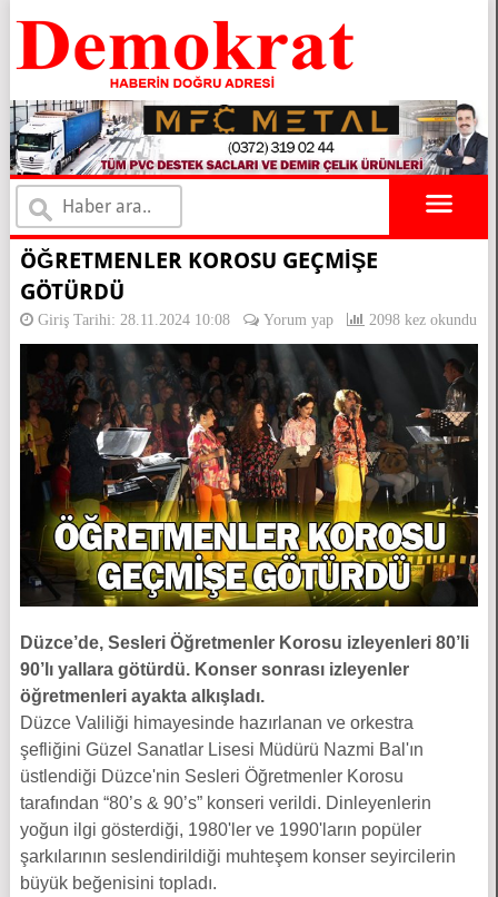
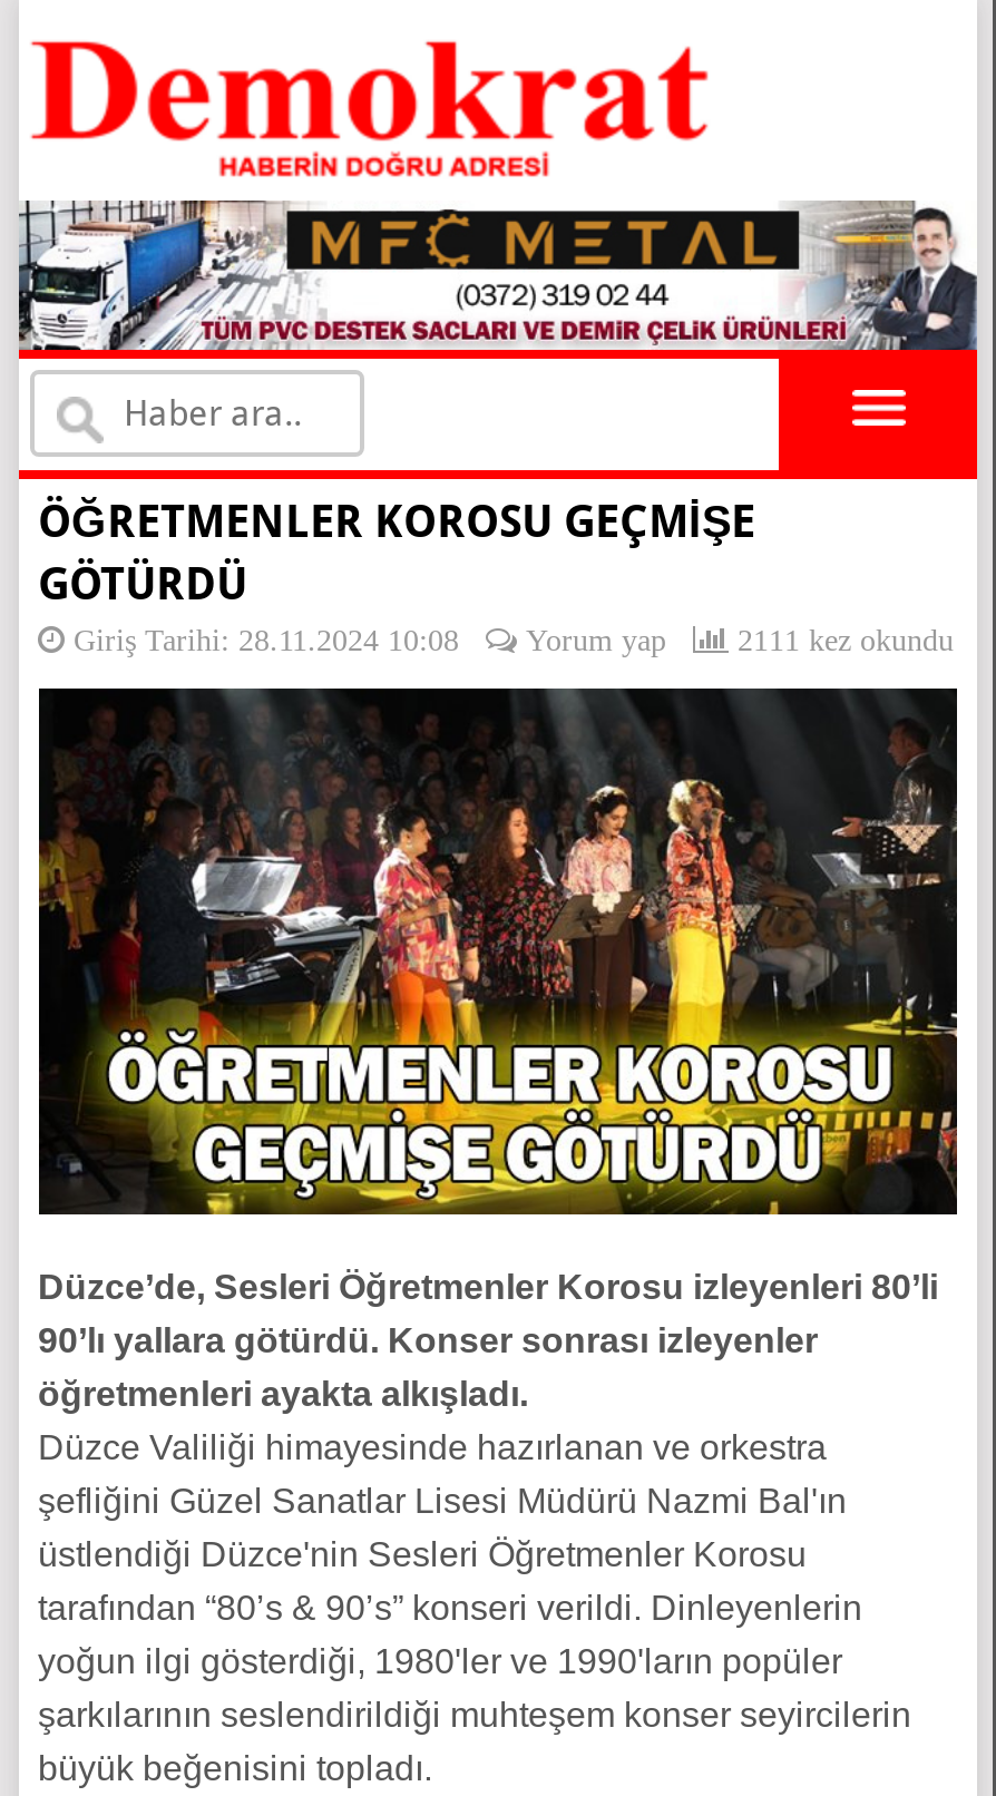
- Yorum yap 2098 kez okundu
+ Yorum yap 2111 kez okundu
